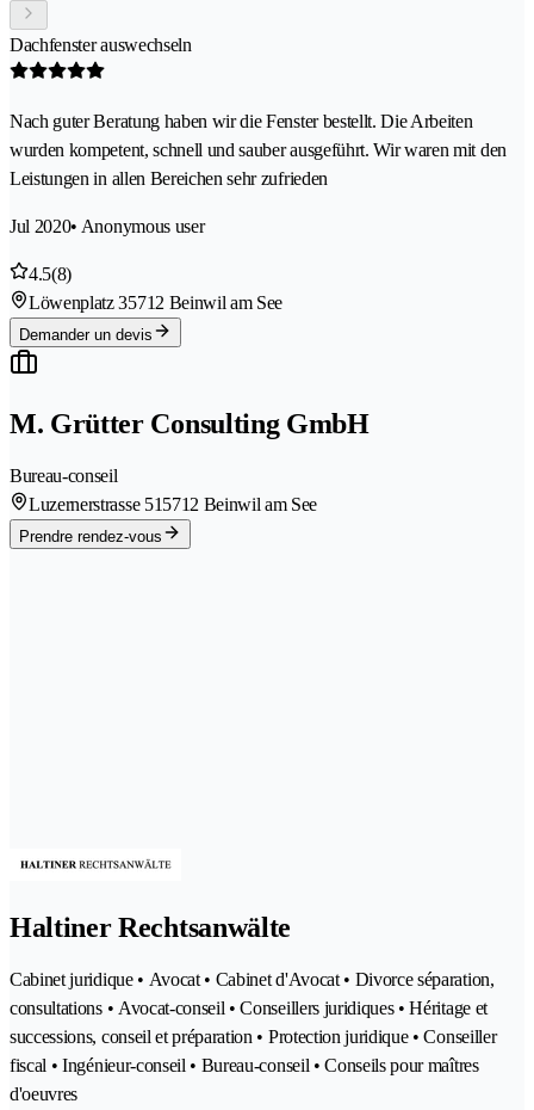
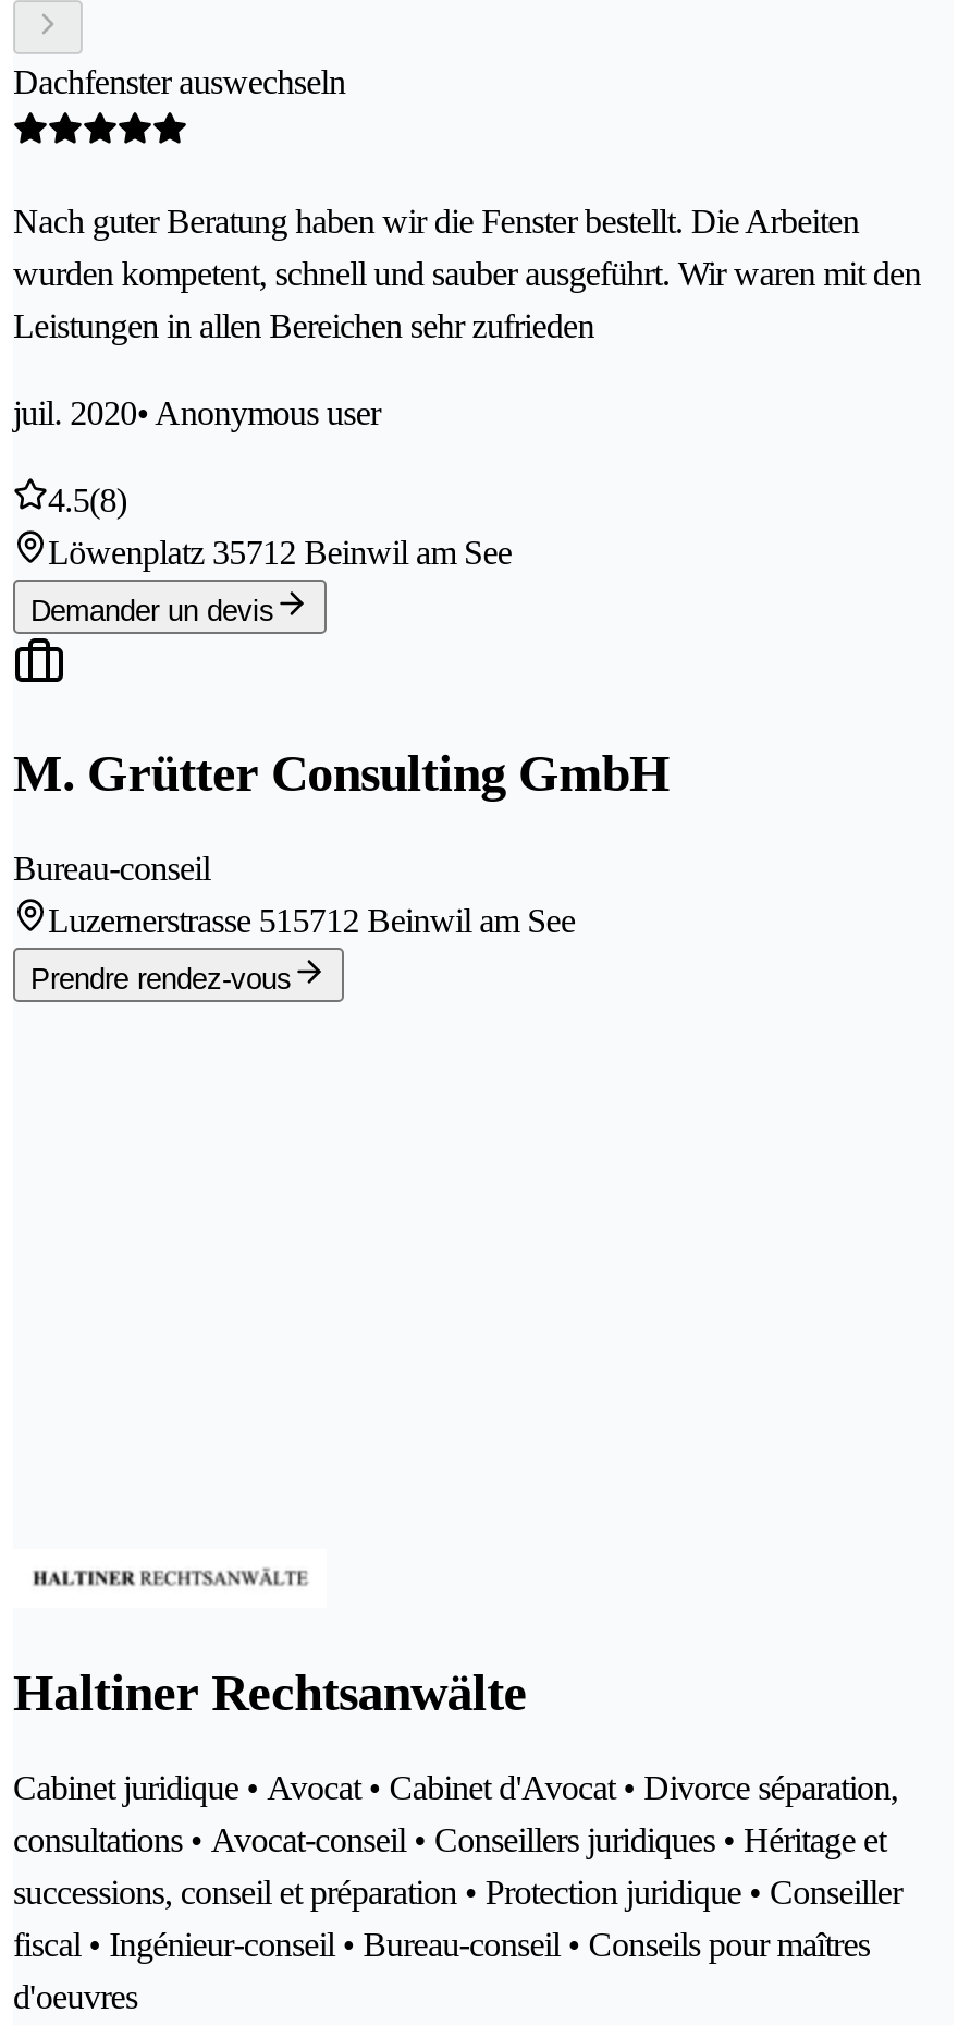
- Jul 2020• Anonymous user
+ juil. 2020• Anonymous user
